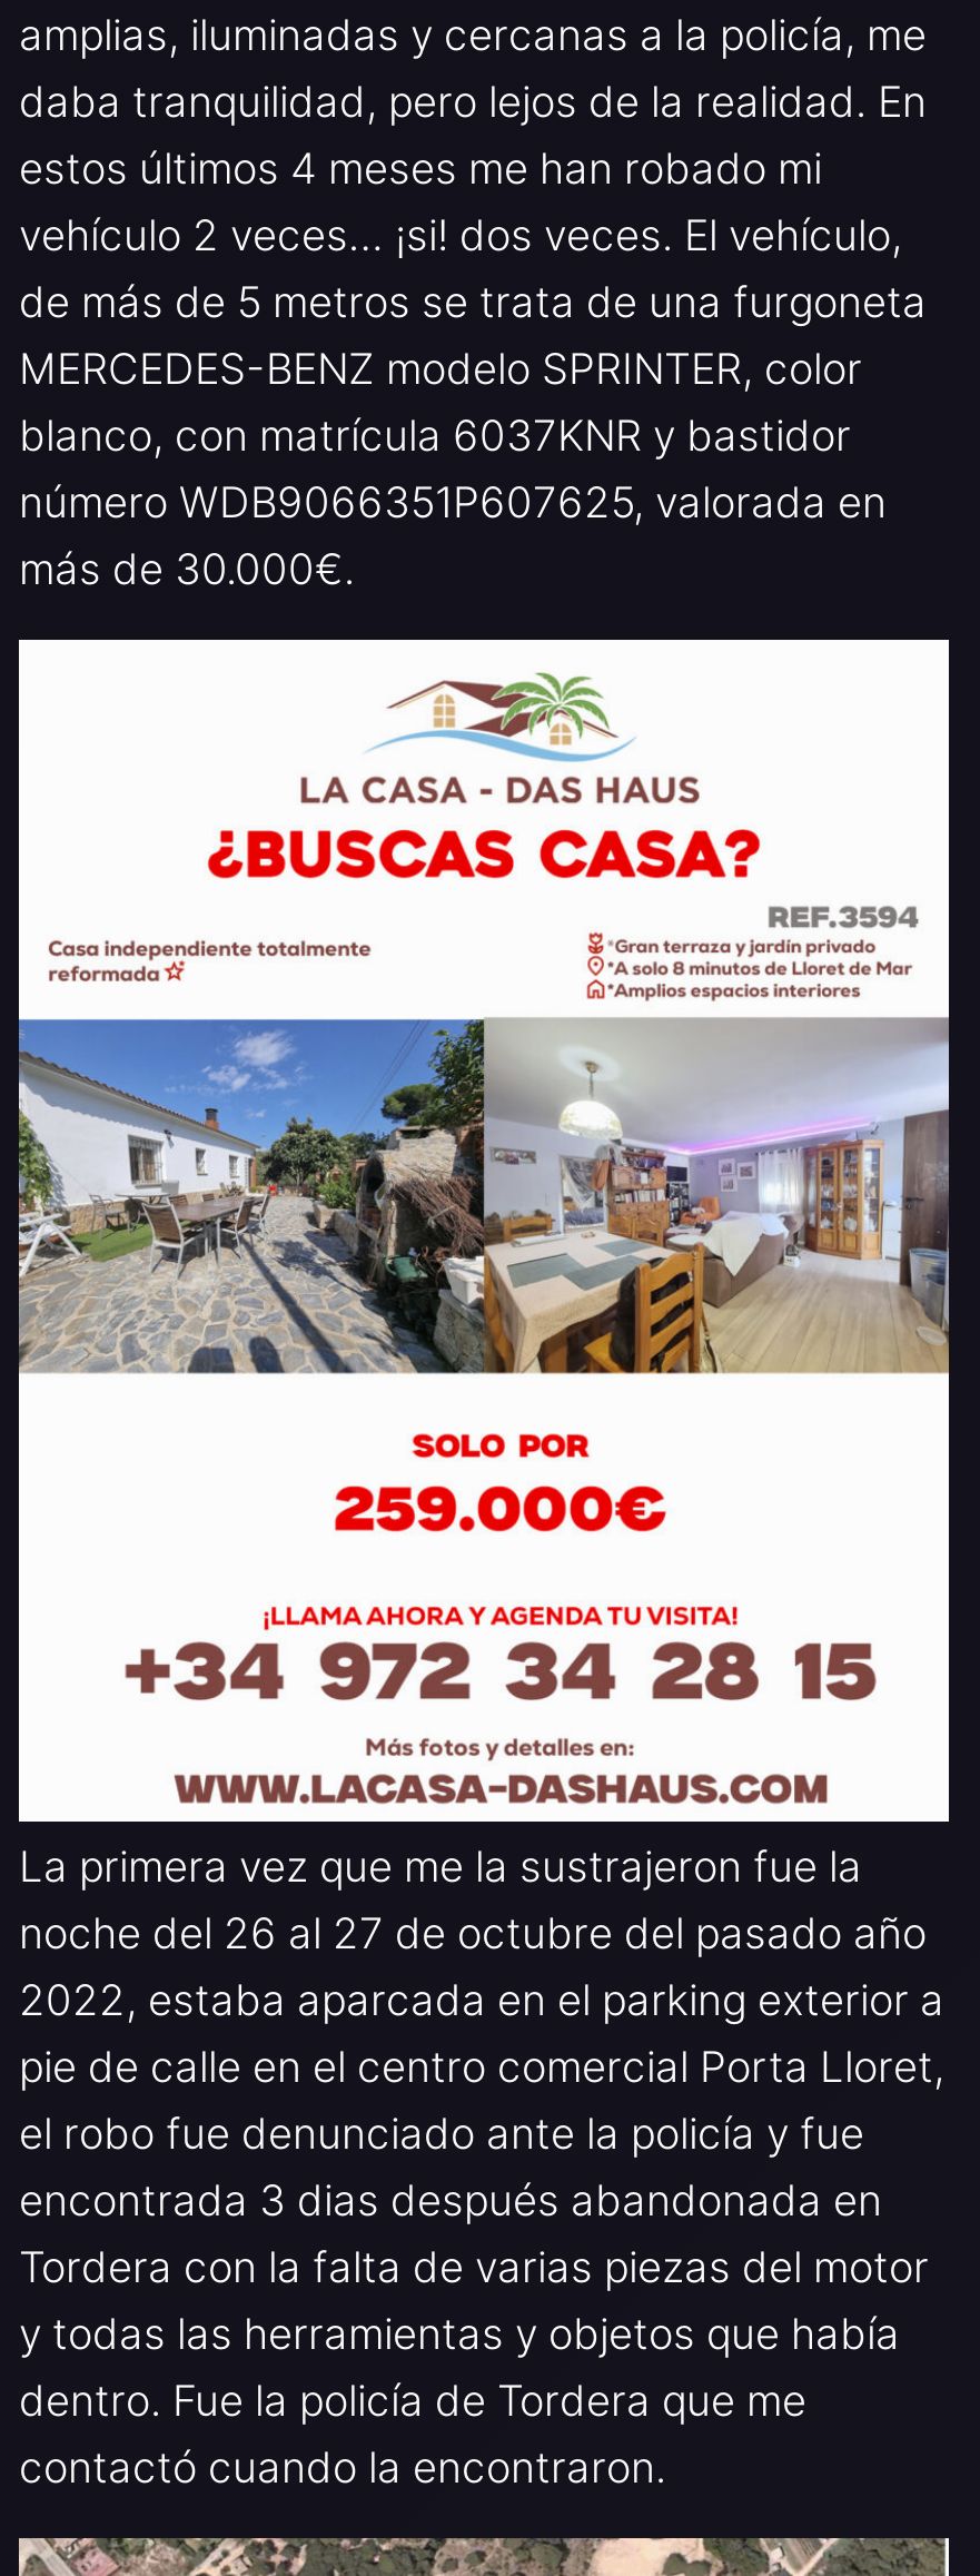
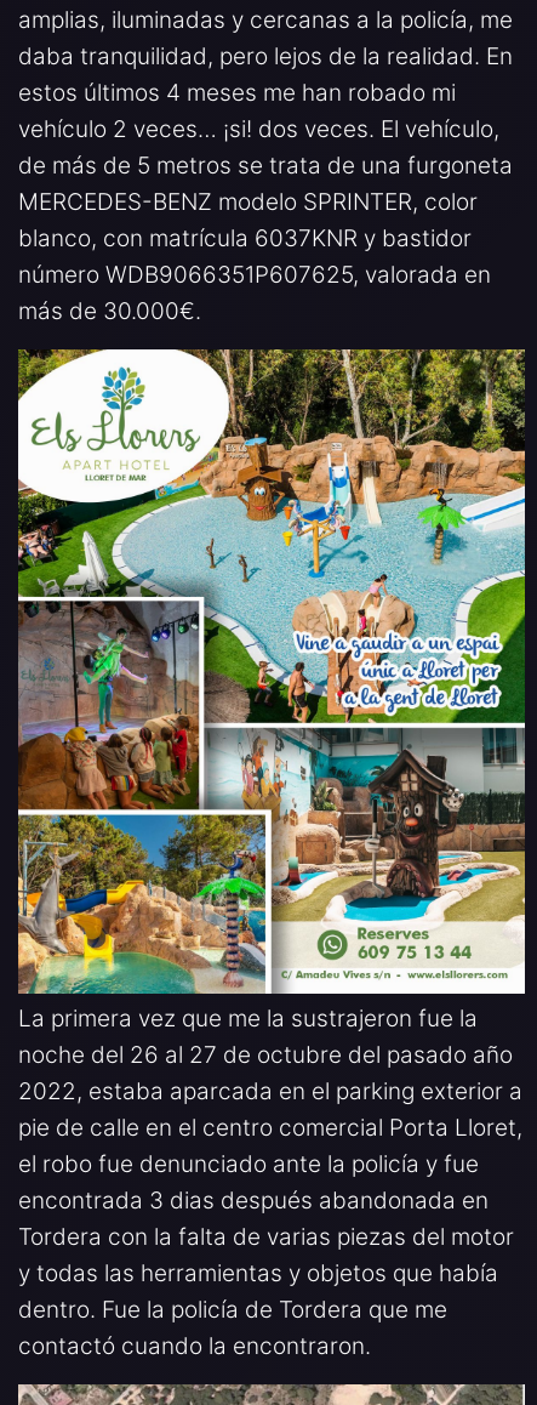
- [image]
+ [image]
